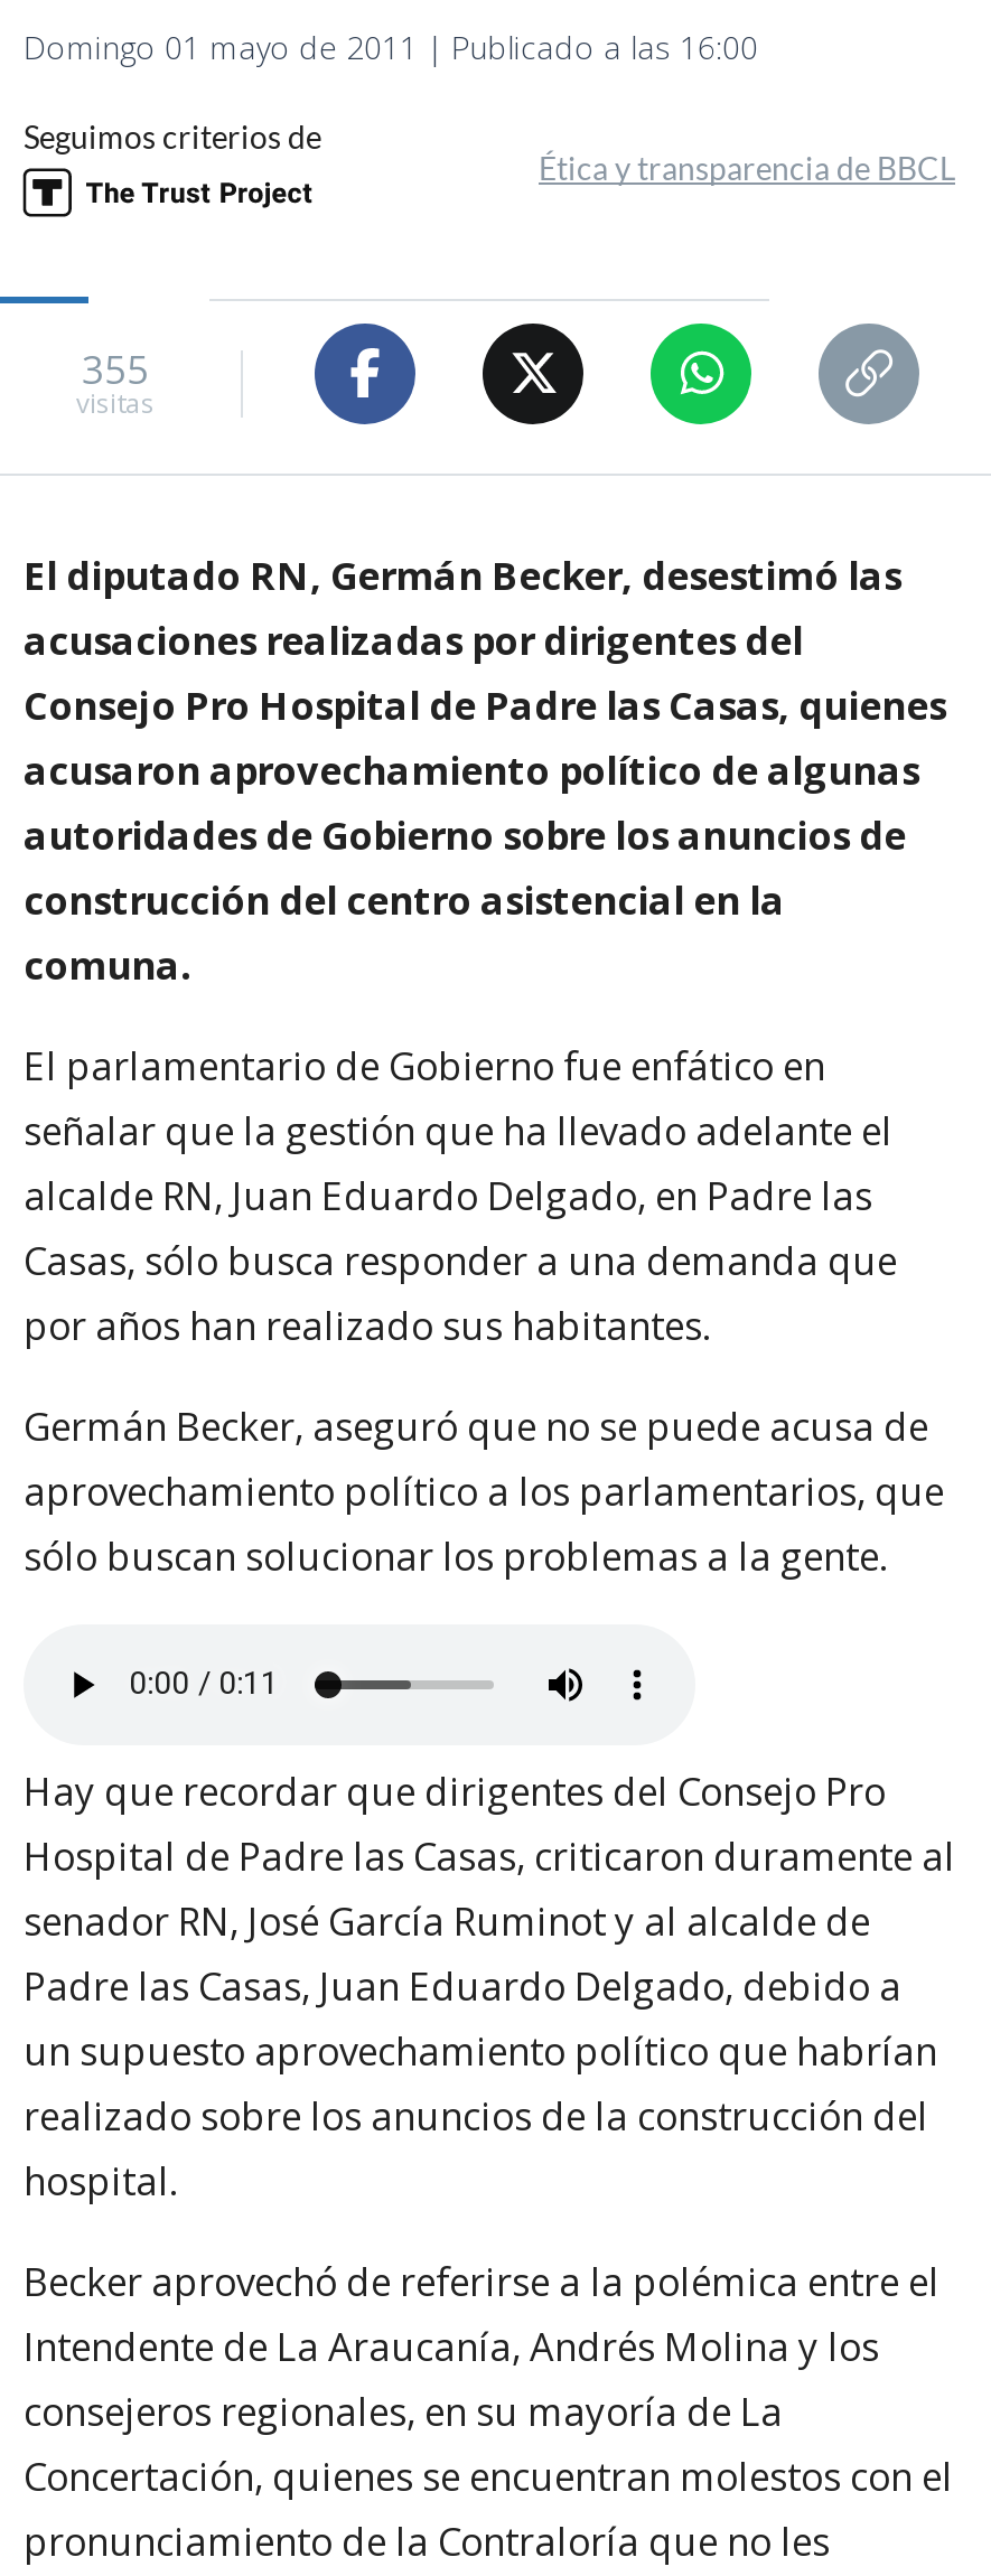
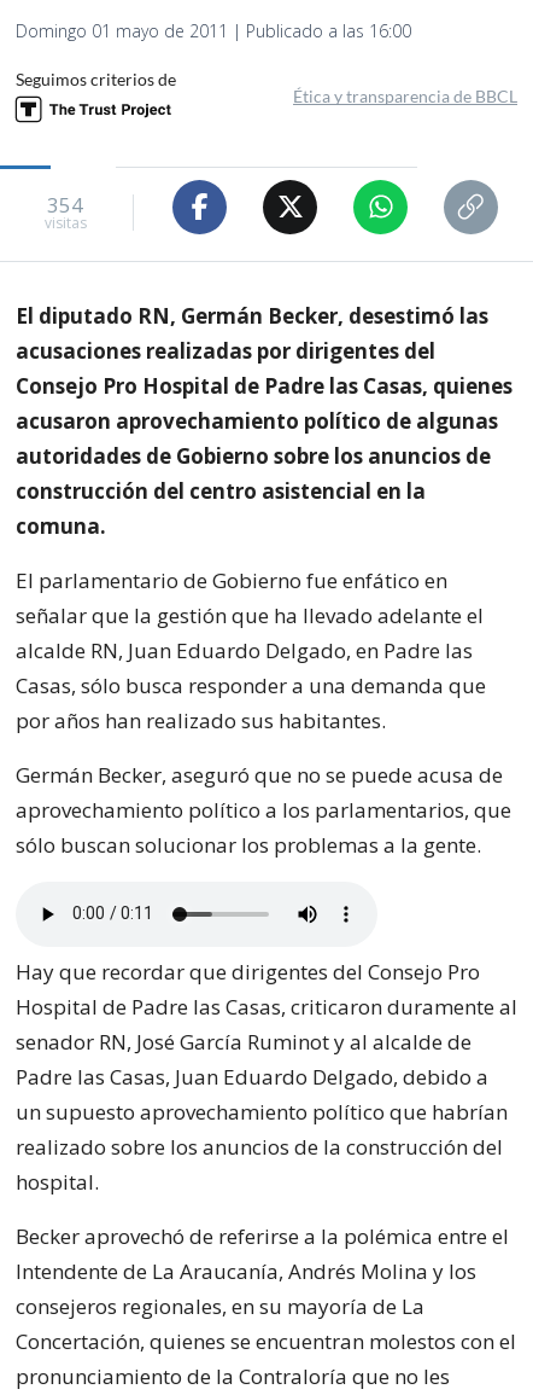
- 355
+ 354
